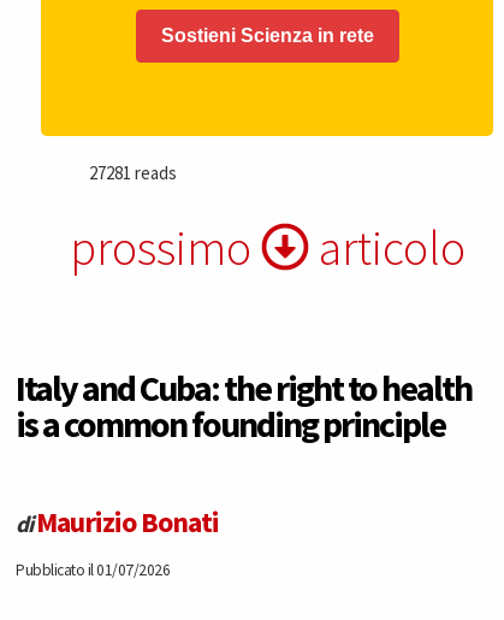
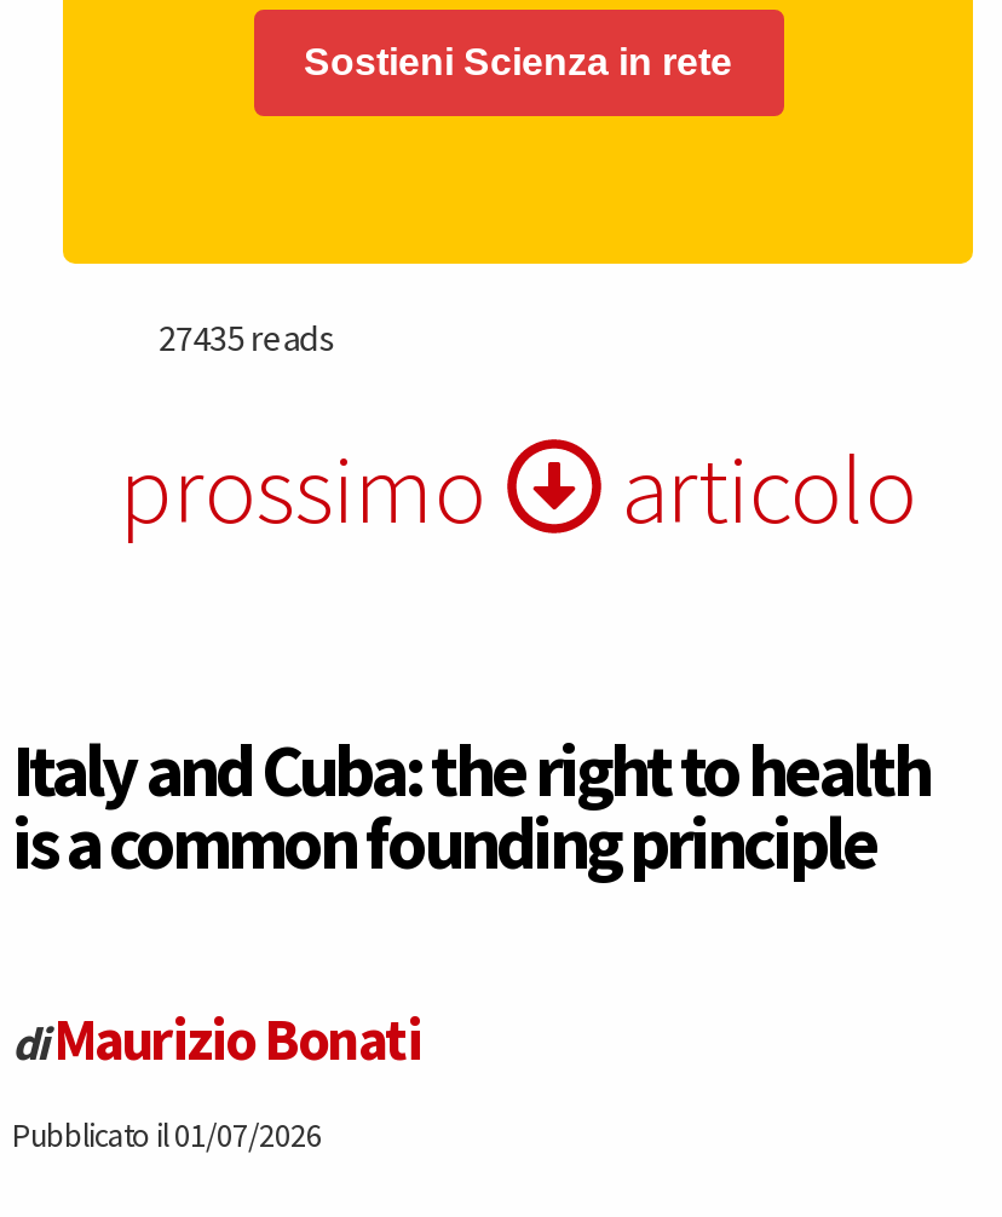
- 27281 reads
+ 27435 reads
